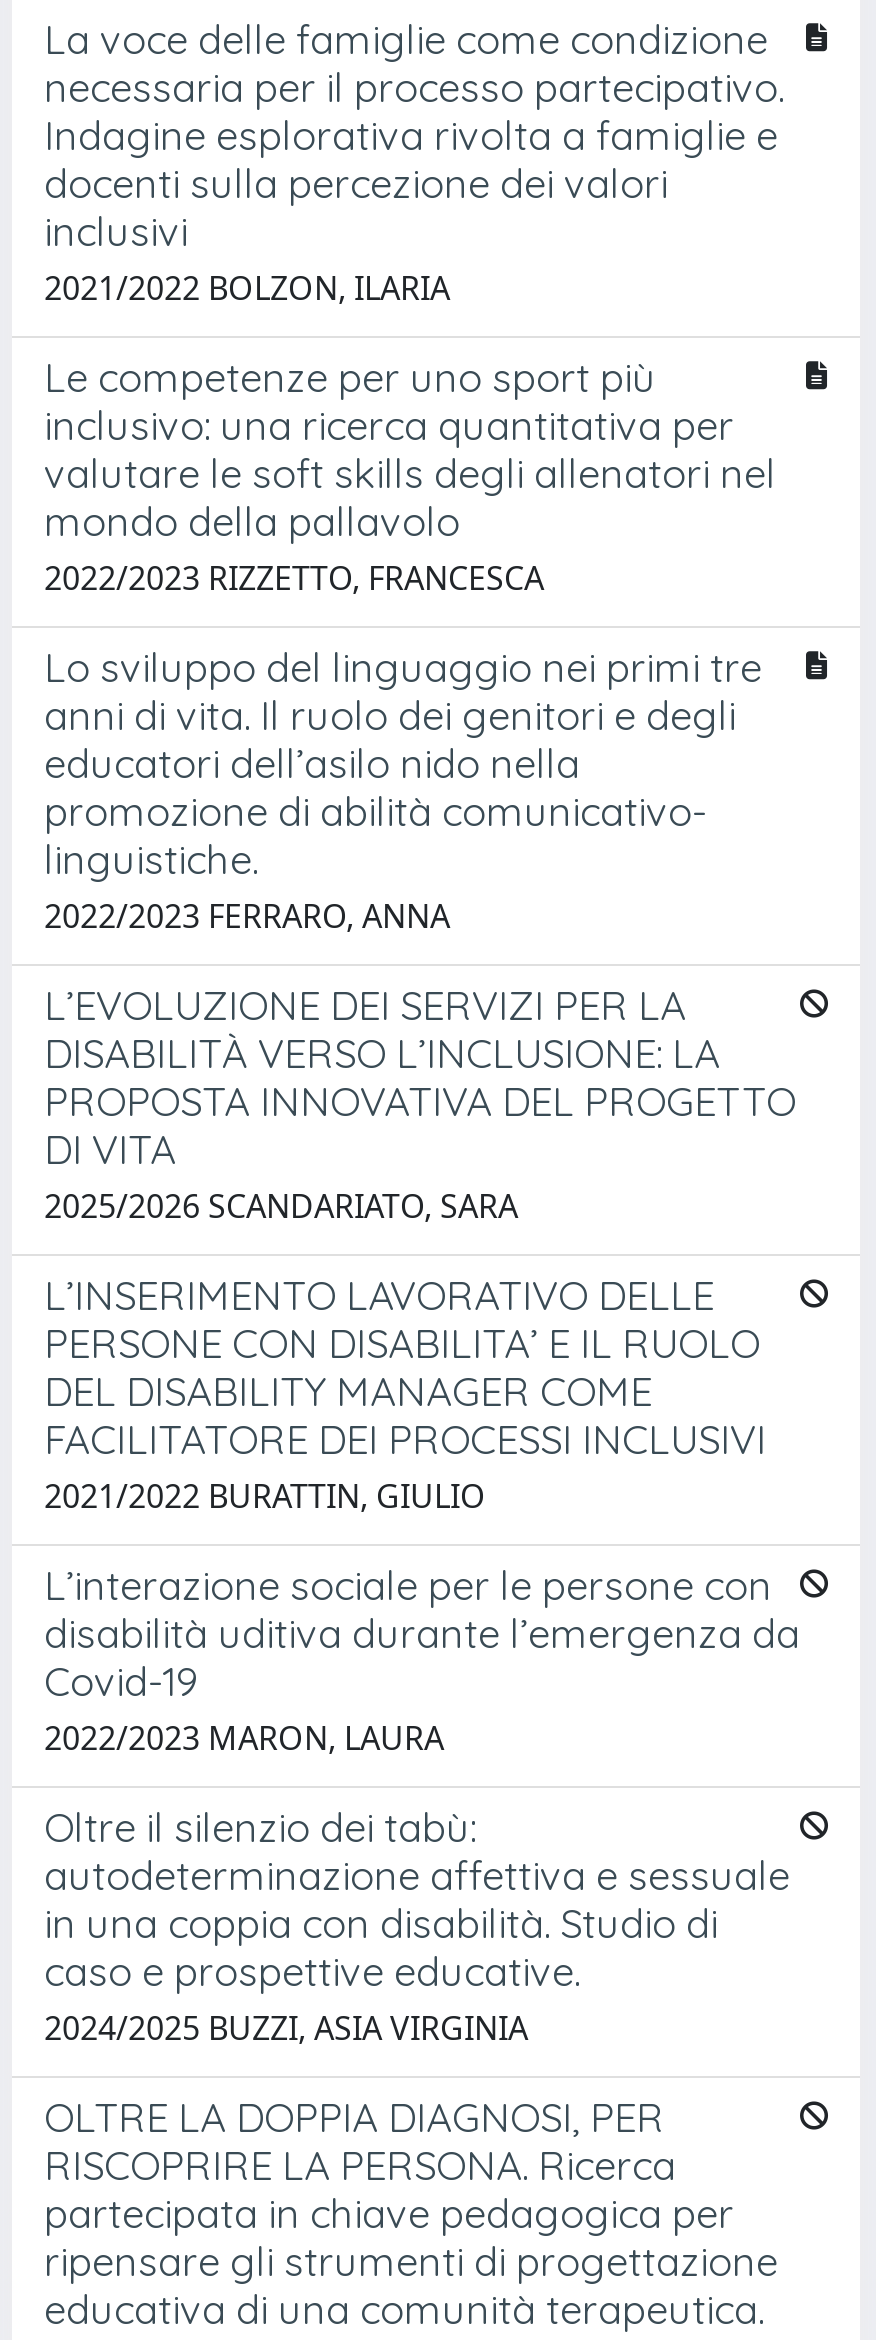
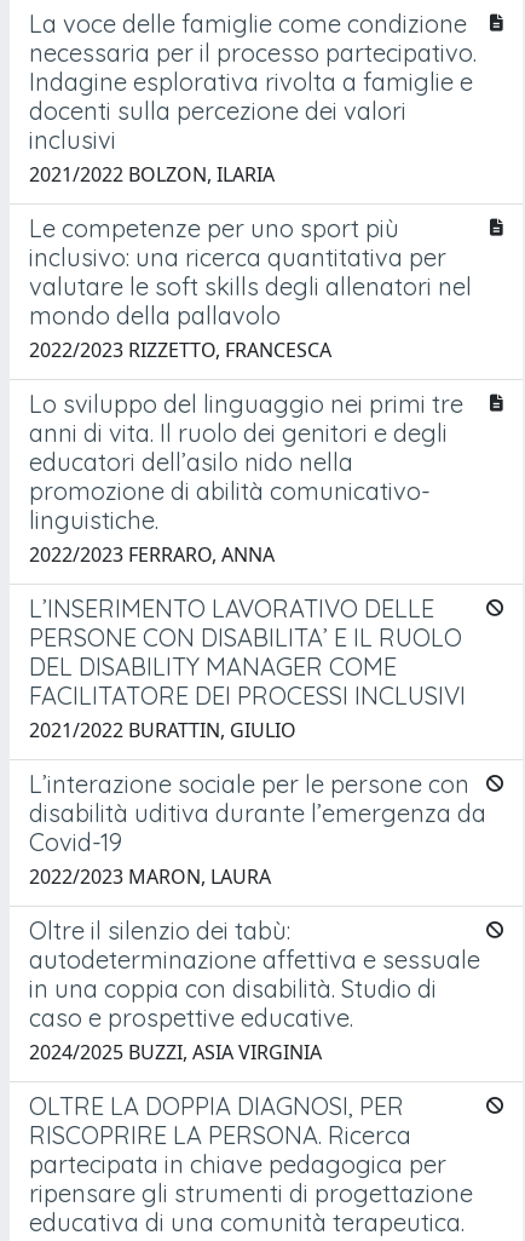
- L’EVOLUZIONE DEI SERVIZI PER LA
- DISABILITÀ VERSO L’INCLUSIONE: LA
- PROPOSTA INNOVATIVA DEL PROGETTO
- DI VITA
- 2025/2026 SCANDARIATO, SARA
